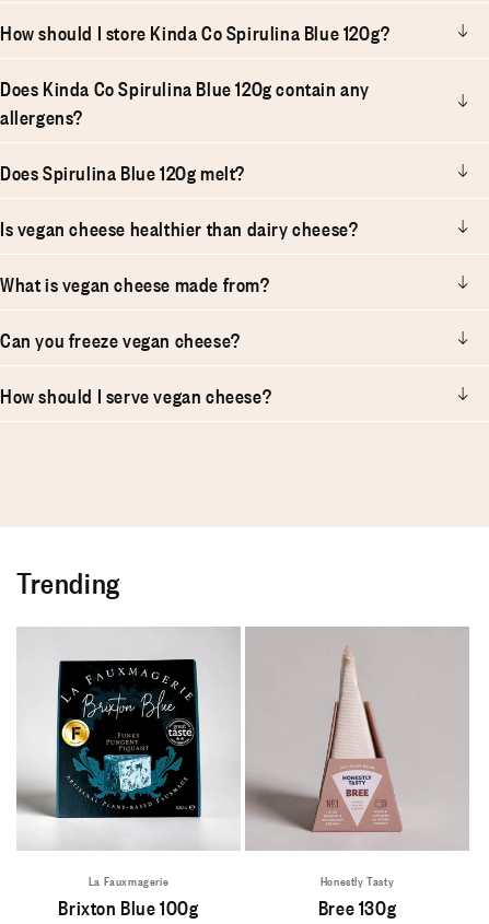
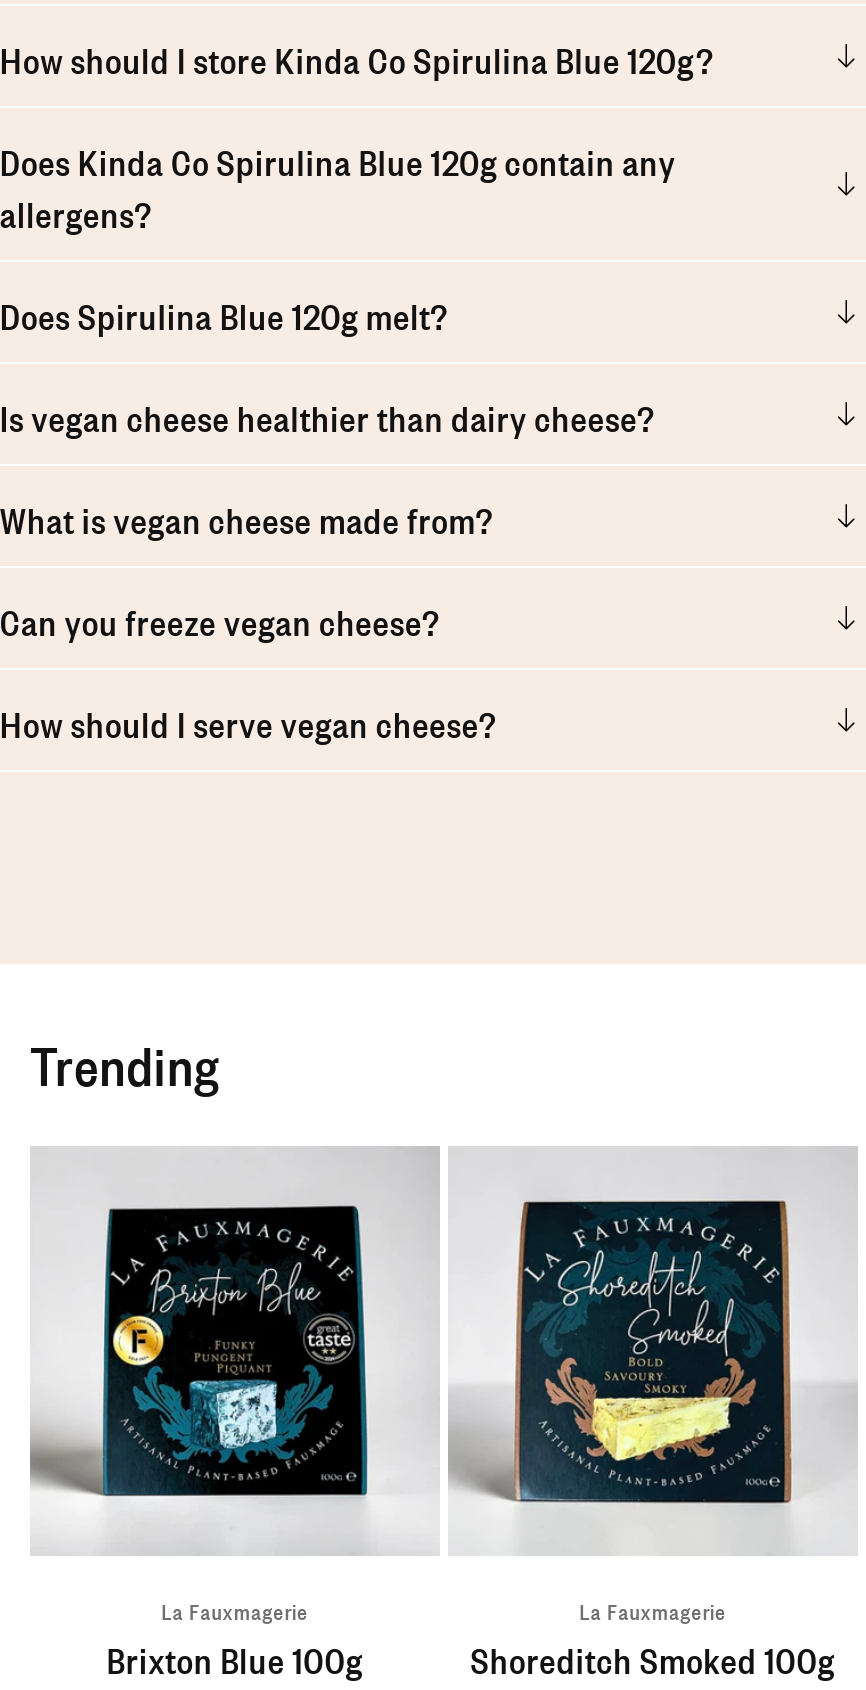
- [image]
- Honestly Tasty
- Bree 130g
+ [image]
+ La Fauxmagerie
+ Shoreditch Smoked 100g
